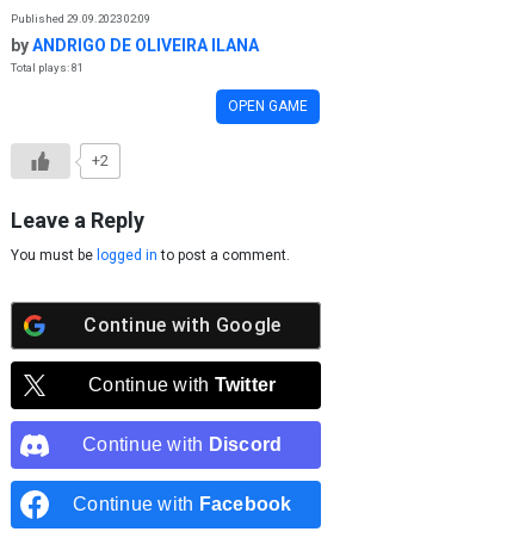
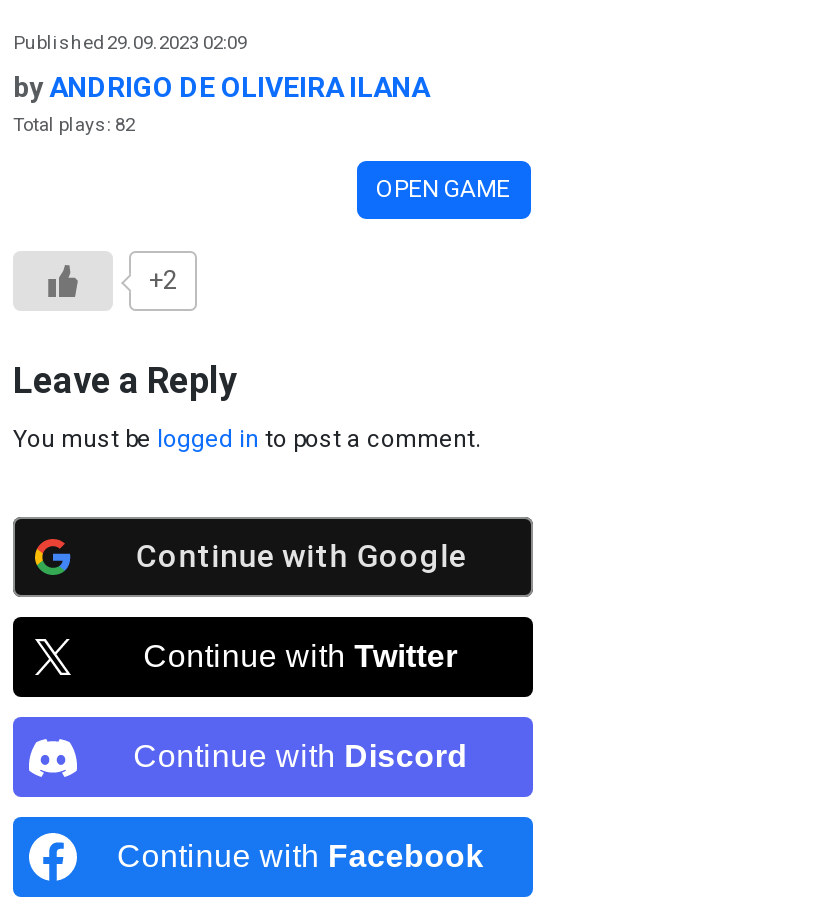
- Total plays: 81
+ Total plays: 82
